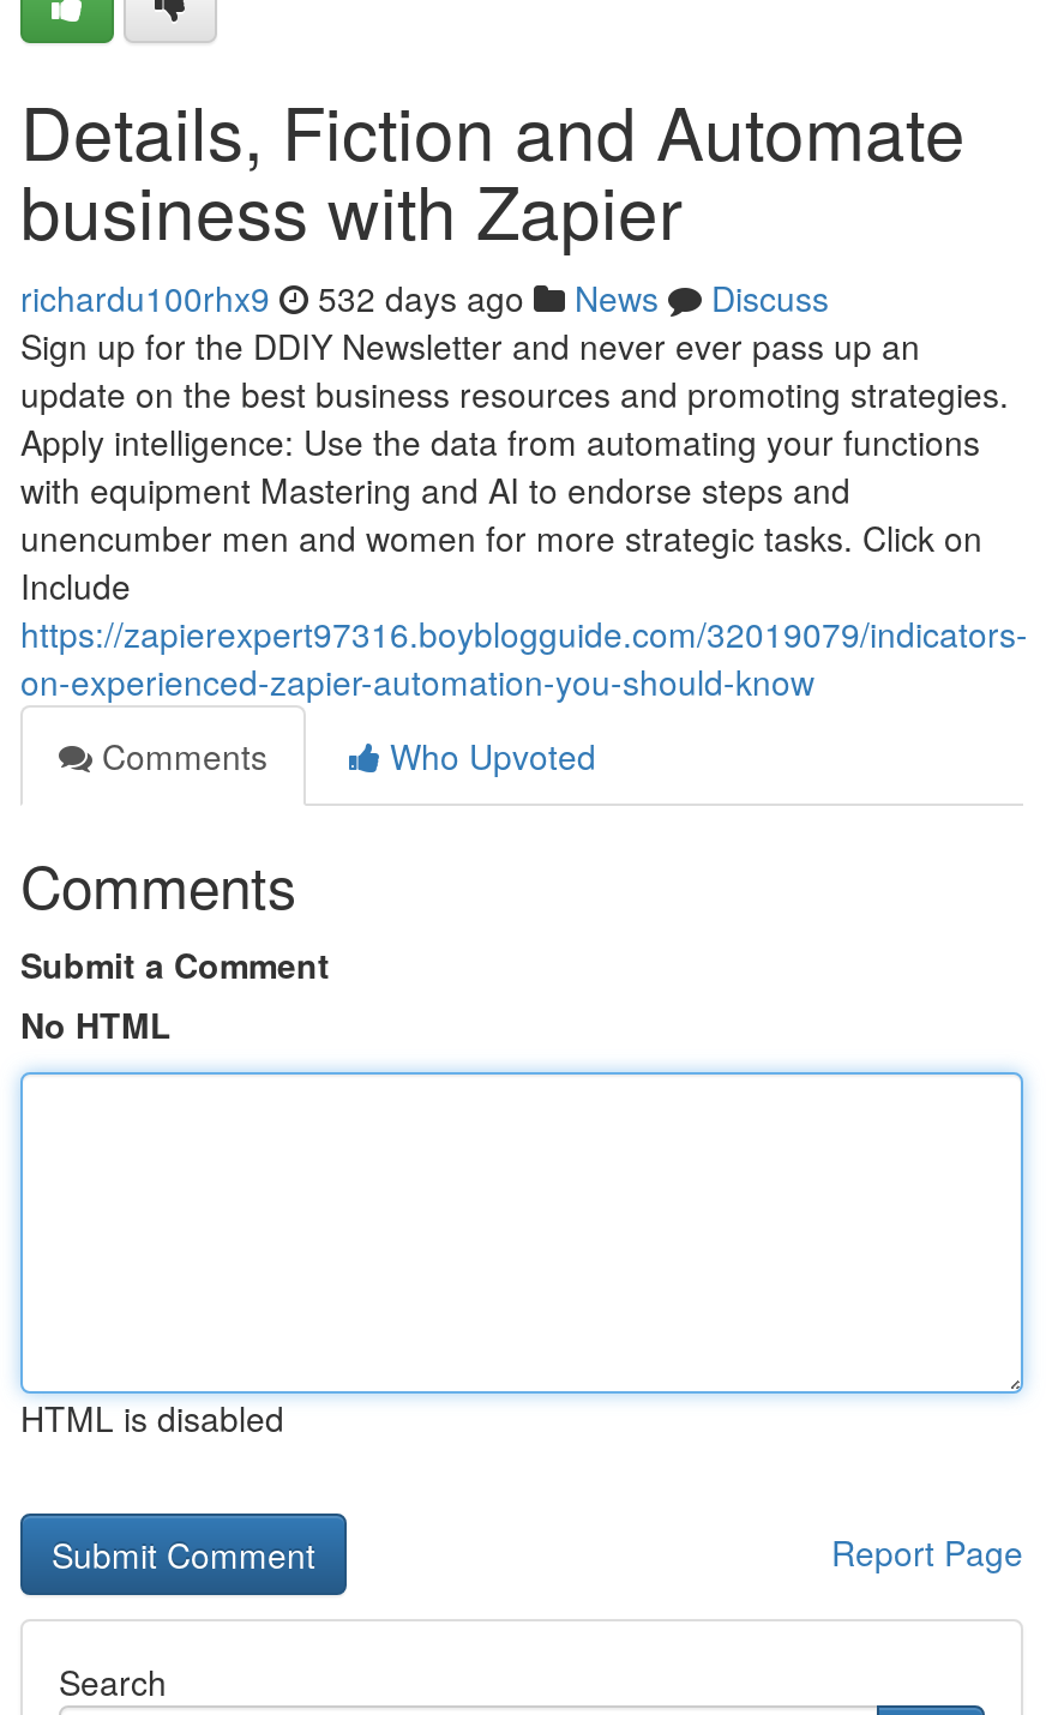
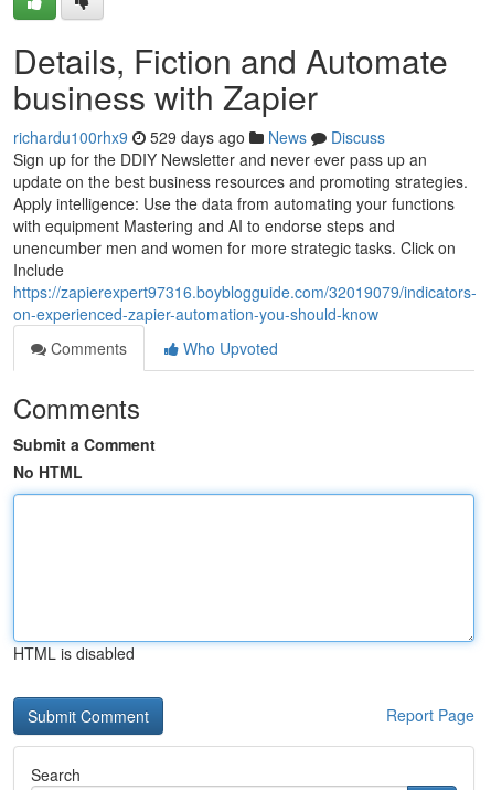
- richardu100rhx9 532 days ago News Discuss
+ richardu100rhx9 529 days ago News Discuss
